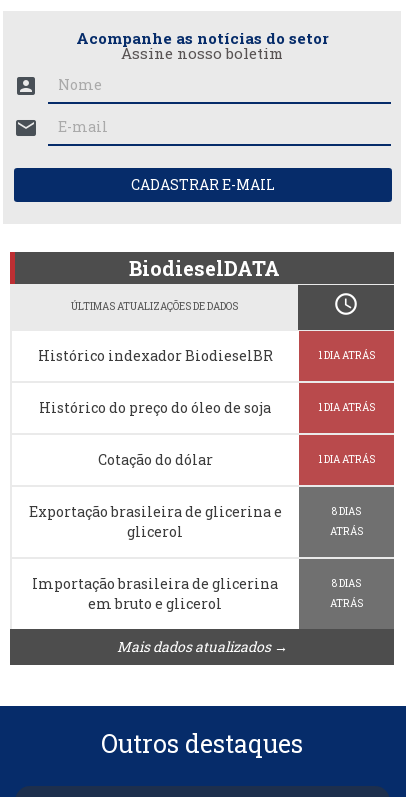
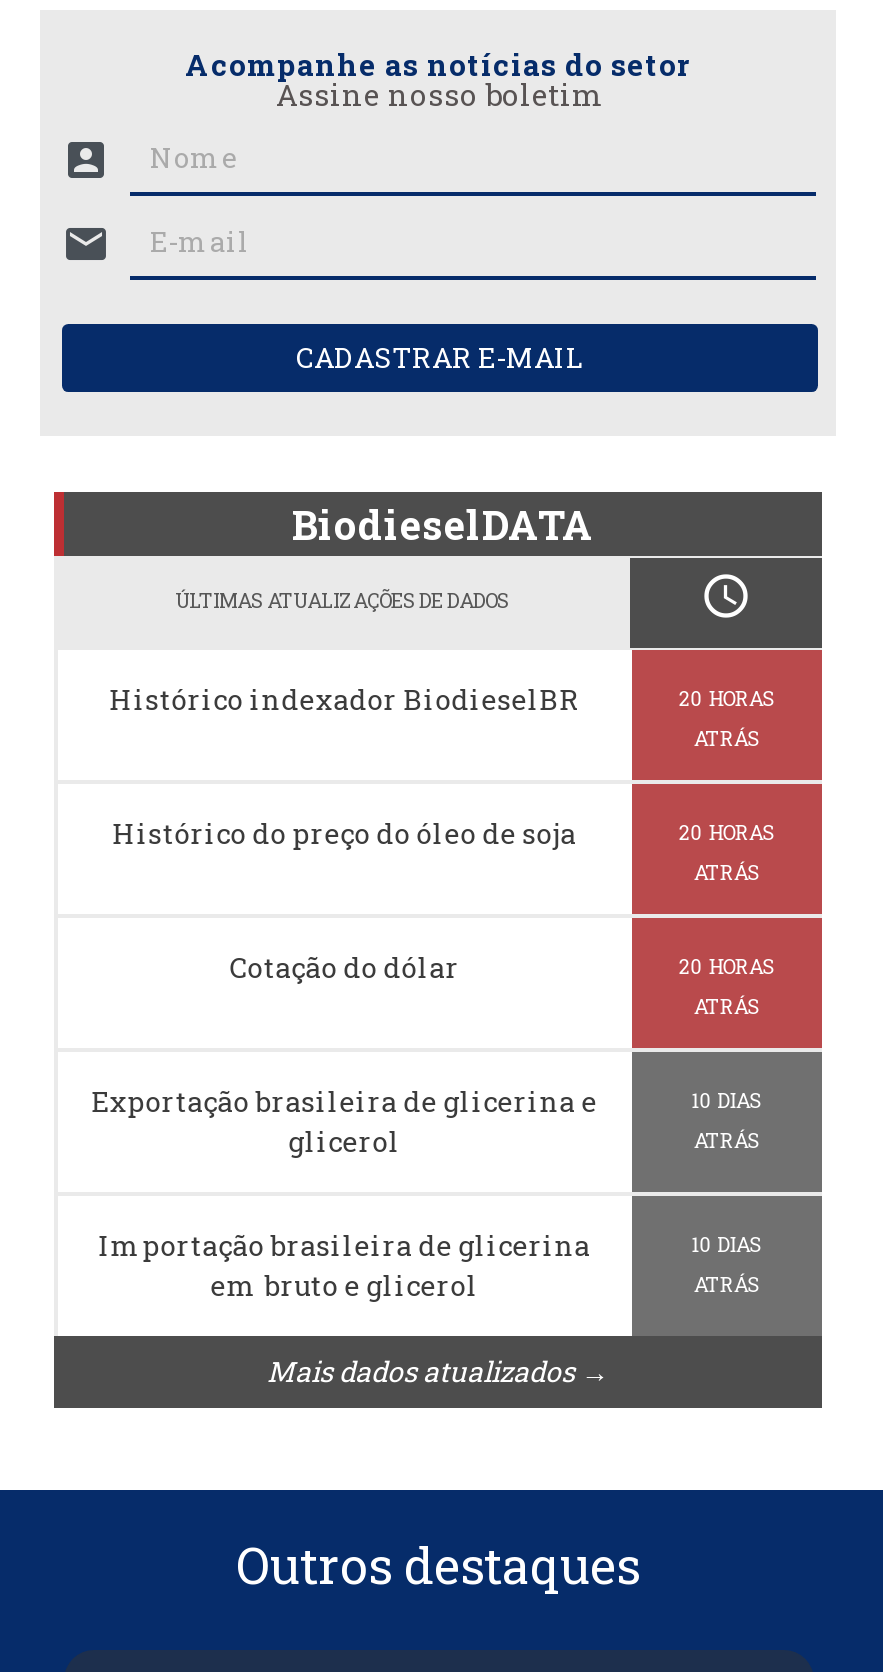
- 1 DIA ATRÁS
+ 20 HORAS
+ ATRÁS

- 1 DIA ATRÁS
+ 20 HORAS
+ ATRÁS

- 1 DIA ATRÁS
+ 20 HORAS
+ ATRÁS

- 8 DIAS
+ 10 DIAS

- 8 DIAS
+ 10 DIAS
